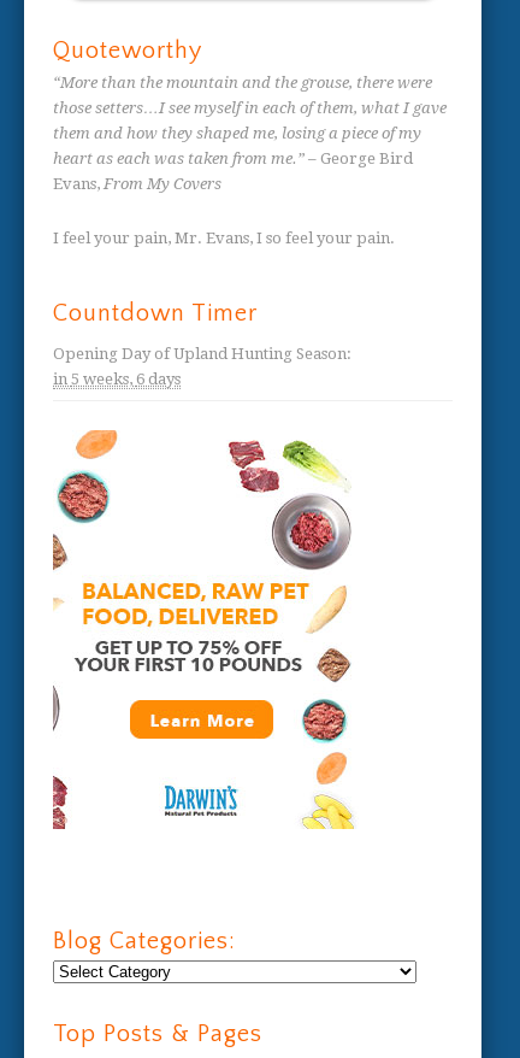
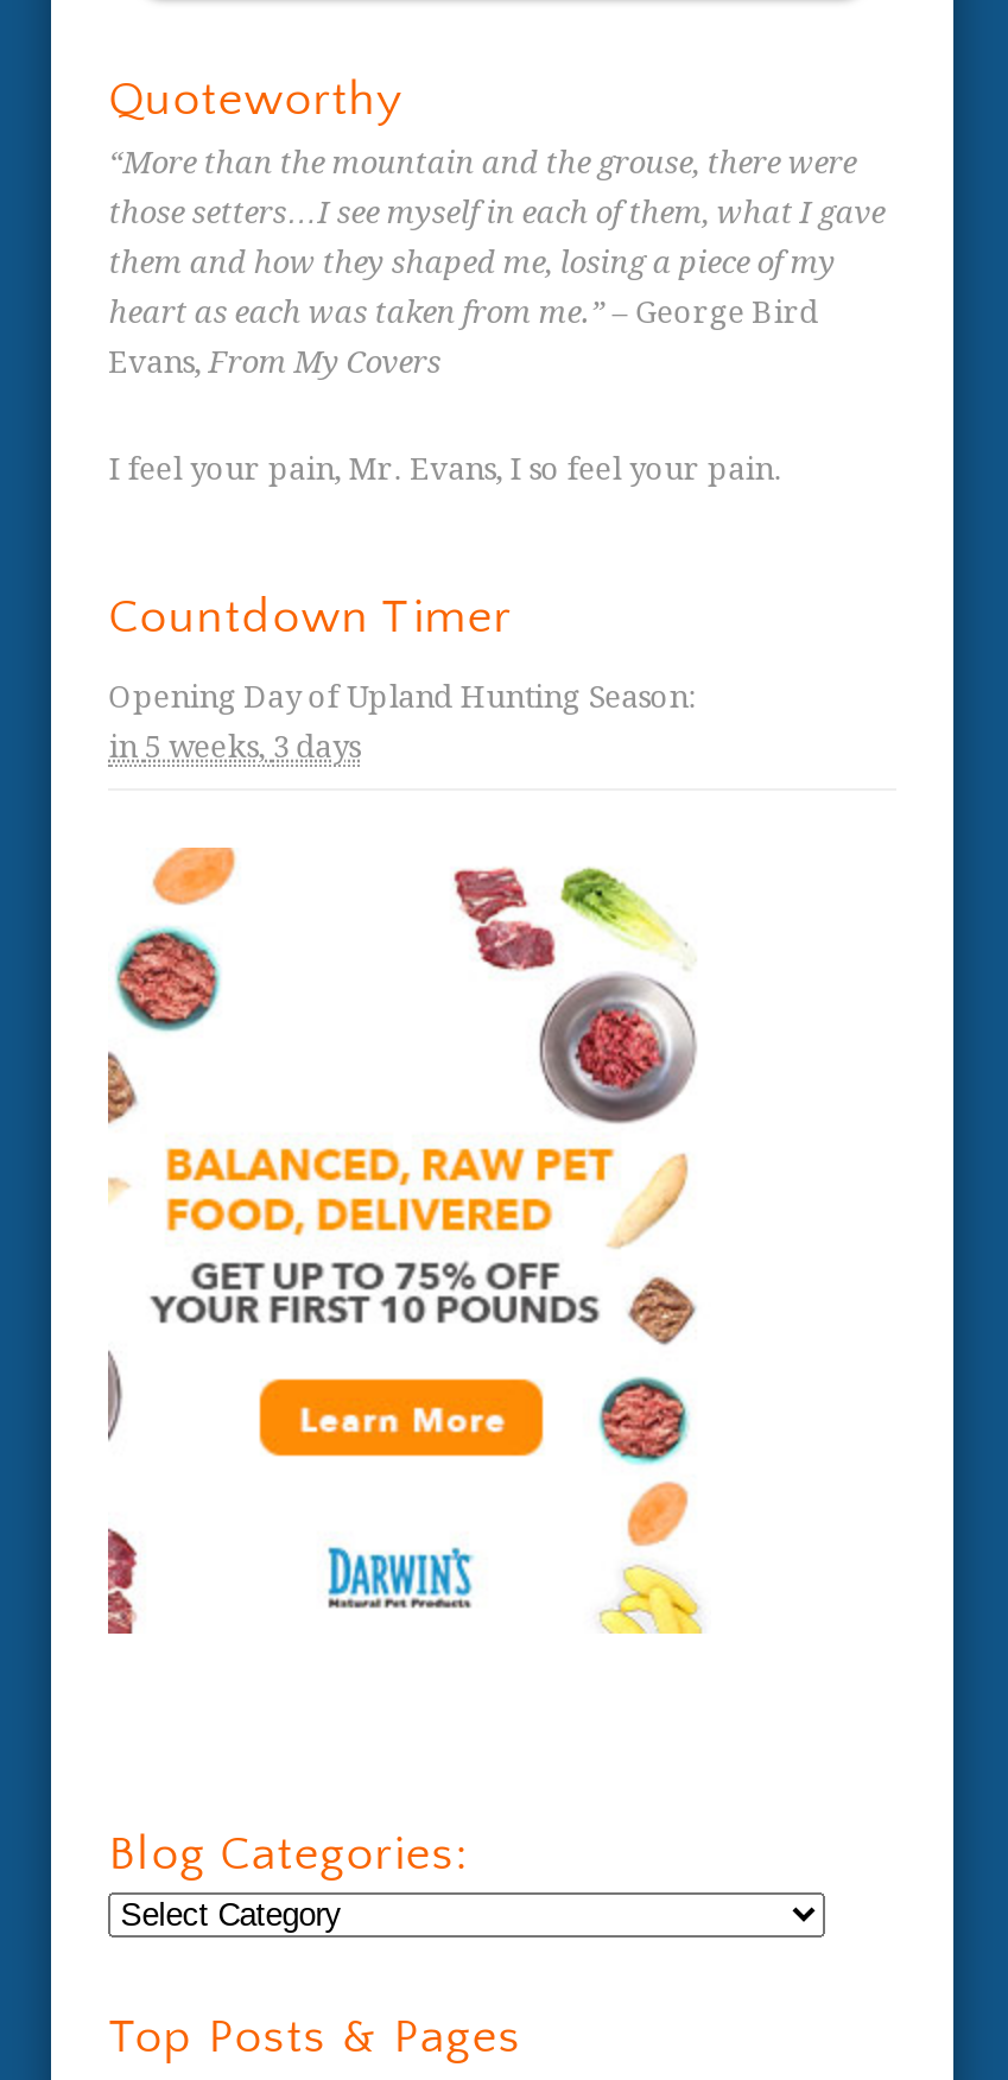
- in 5 weeks, 6 days
+ in 5 weeks, 3 days
